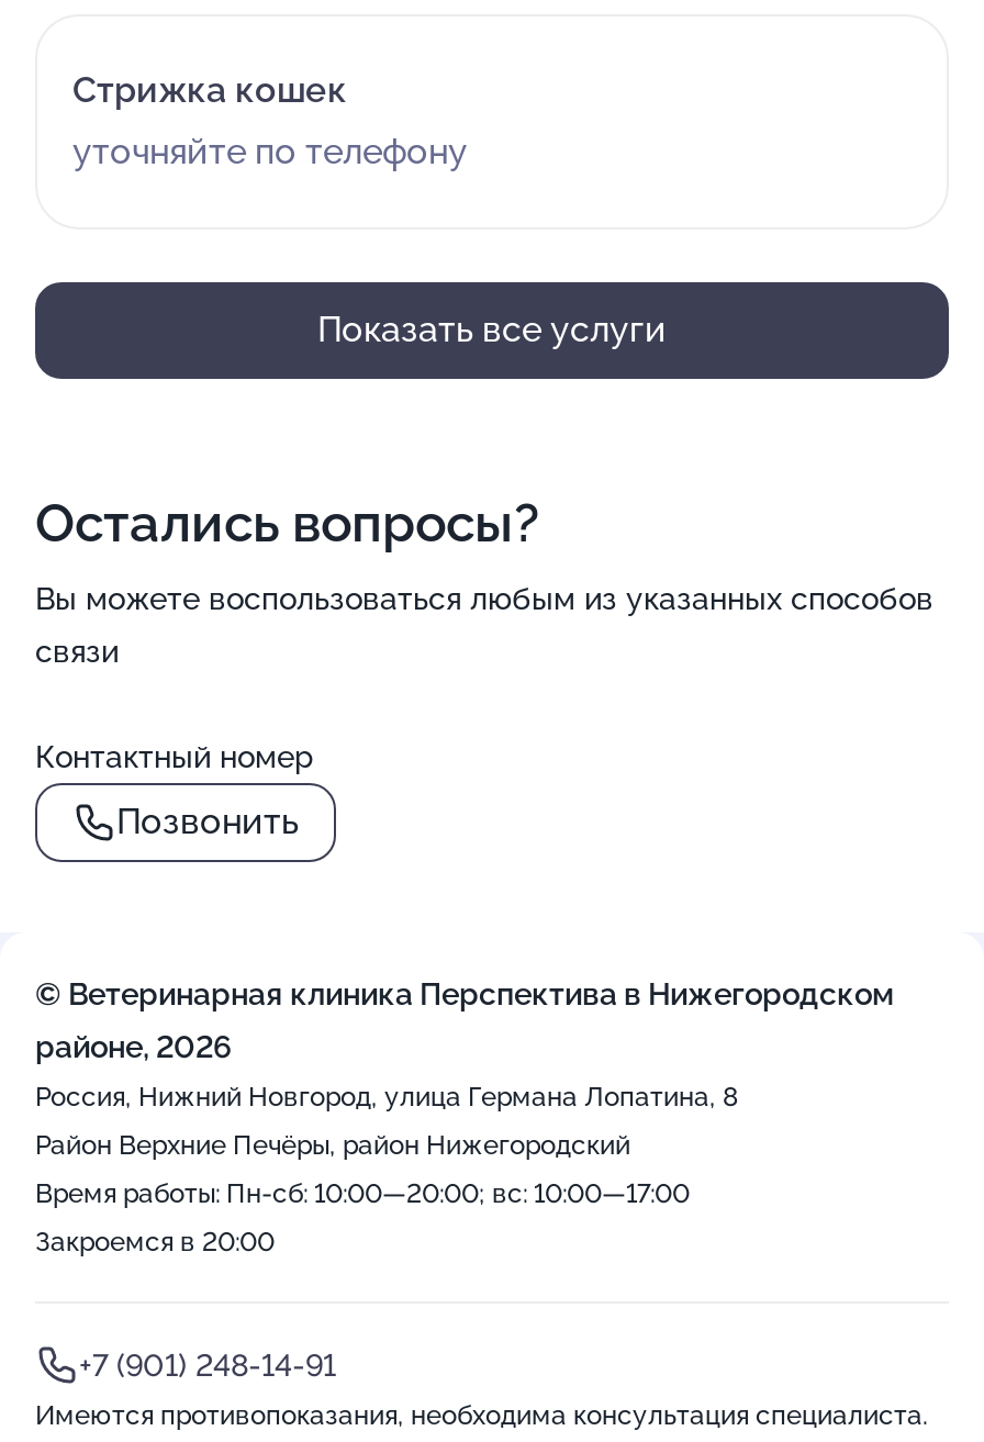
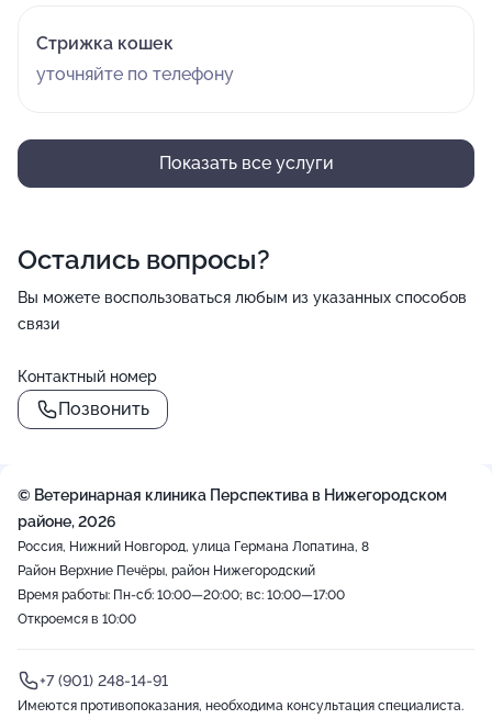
- Закроемся в 20:00
+ Откроемся в 10:00
